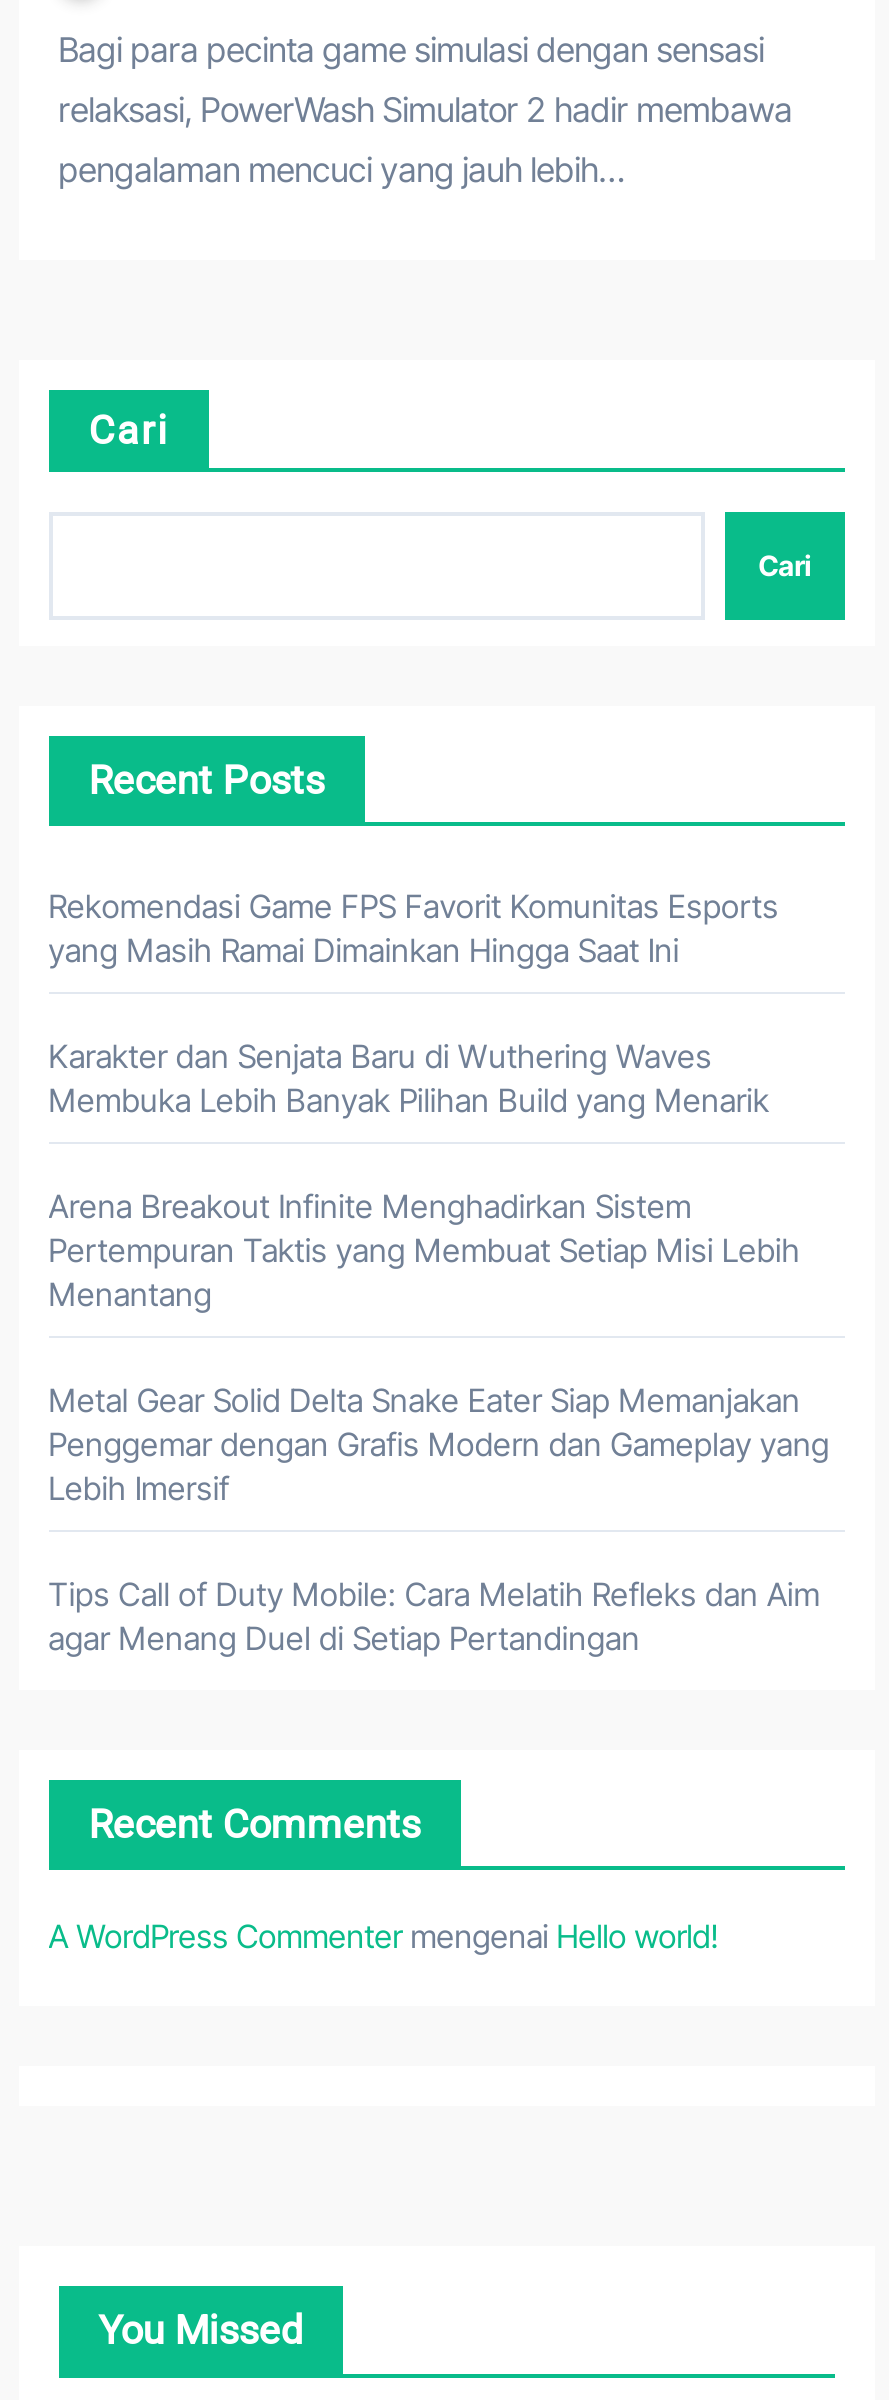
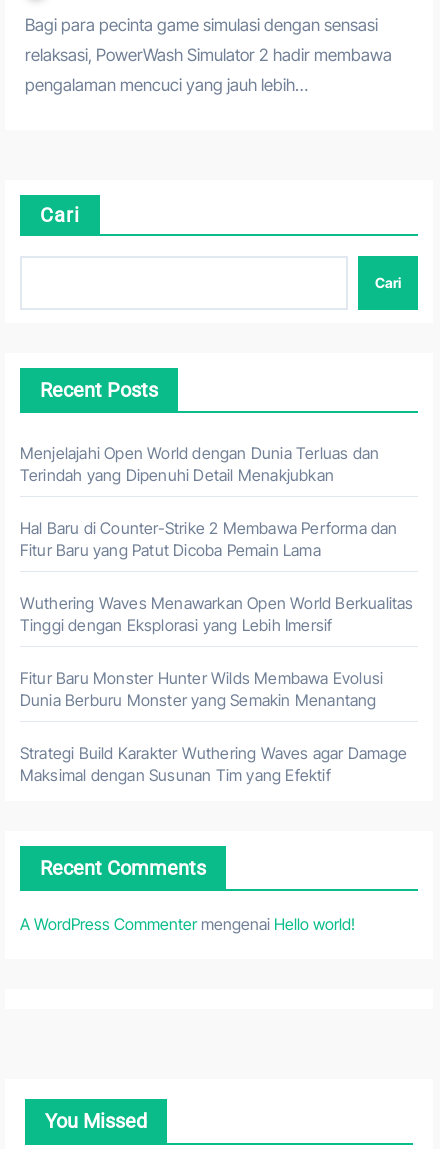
- Rekomendasi Game FPS Favorit Komunitas Esports
- yang Masih Ramai Dimainkan Hingga Saat Ini
+ Menjelajahi Open World dengan Dunia Terluas dan
+ Terindah yang Dipenuhi Detail Menakjubkan

- Karakter dan Senjata Baru di Wuthering Waves
- Membuka Lebih Banyak Pilihan Build yang Menarik
+ Hal Baru di Counter-Strike 2 Membawa Performa dan
+ Fitur Baru yang Patut Dicoba Pemain Lama

- Arena Breakout Infinite Menghadirkan Sistem
- Pertempuran Taktis yang Membuat Setiap Misi Lebih
- Menantang
+ Wuthering Waves Menawarkan Open World Berkualitas
+ Tinggi dengan Eksplorasi yang Lebih Imersif

- Metal Gear Solid Delta Snake Eater Siap Memanjakan
- Penggemar dengan Grafis Modern dan Gameplay yang
- Lebih Imersif
+ Fitur Baru Monster Hunter Wilds Membawa Evolusi
+ Dunia Berburu Monster yang Semakin Menantang

- Tips Call of Duty Mobile: Cara Melatih Refleks dan Aim
- agar Menang Duel di Setiap Pertandingan
+ Strategi Build Karakter Wuthering Waves agar Damage
+ Maksimal dengan Susunan Tim yang Efektif
